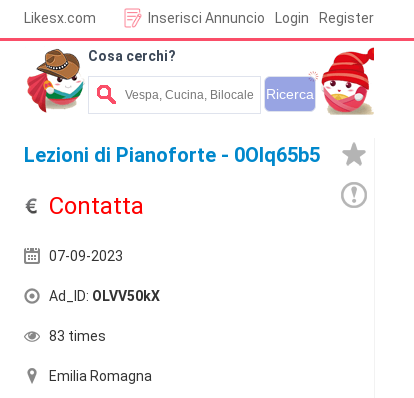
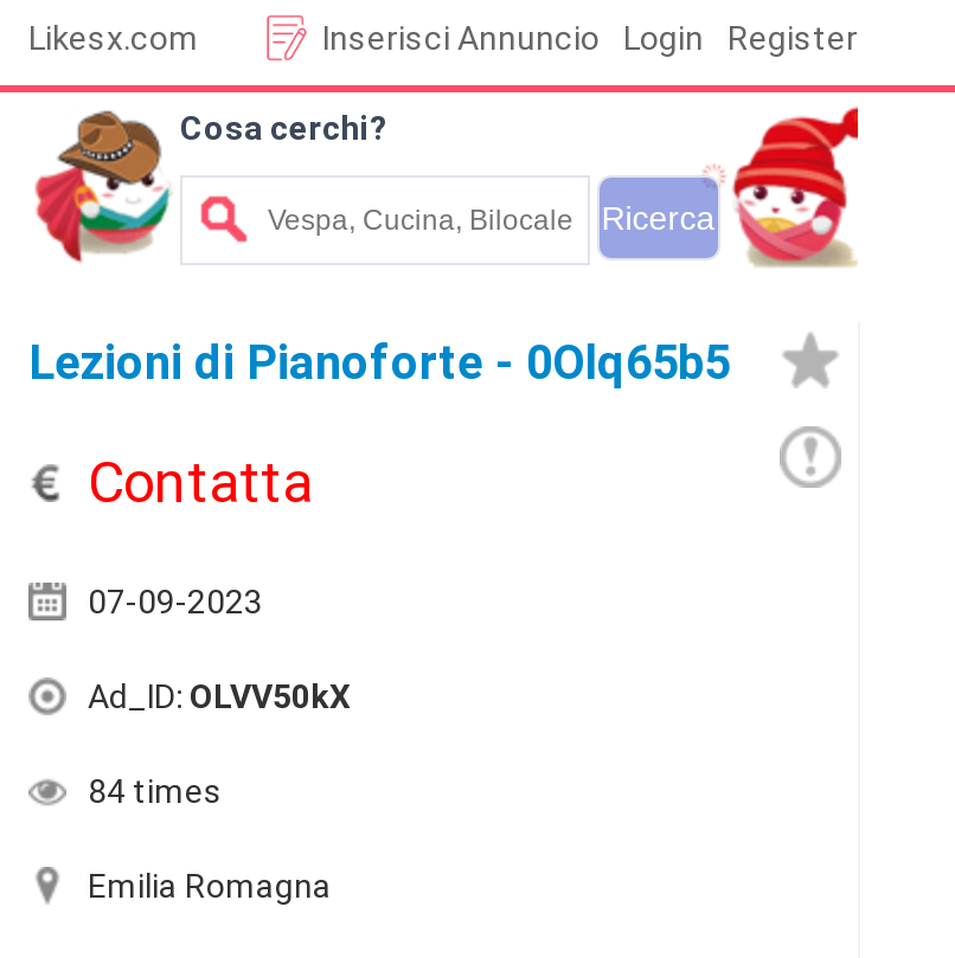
- 83 times
+ 84 times
